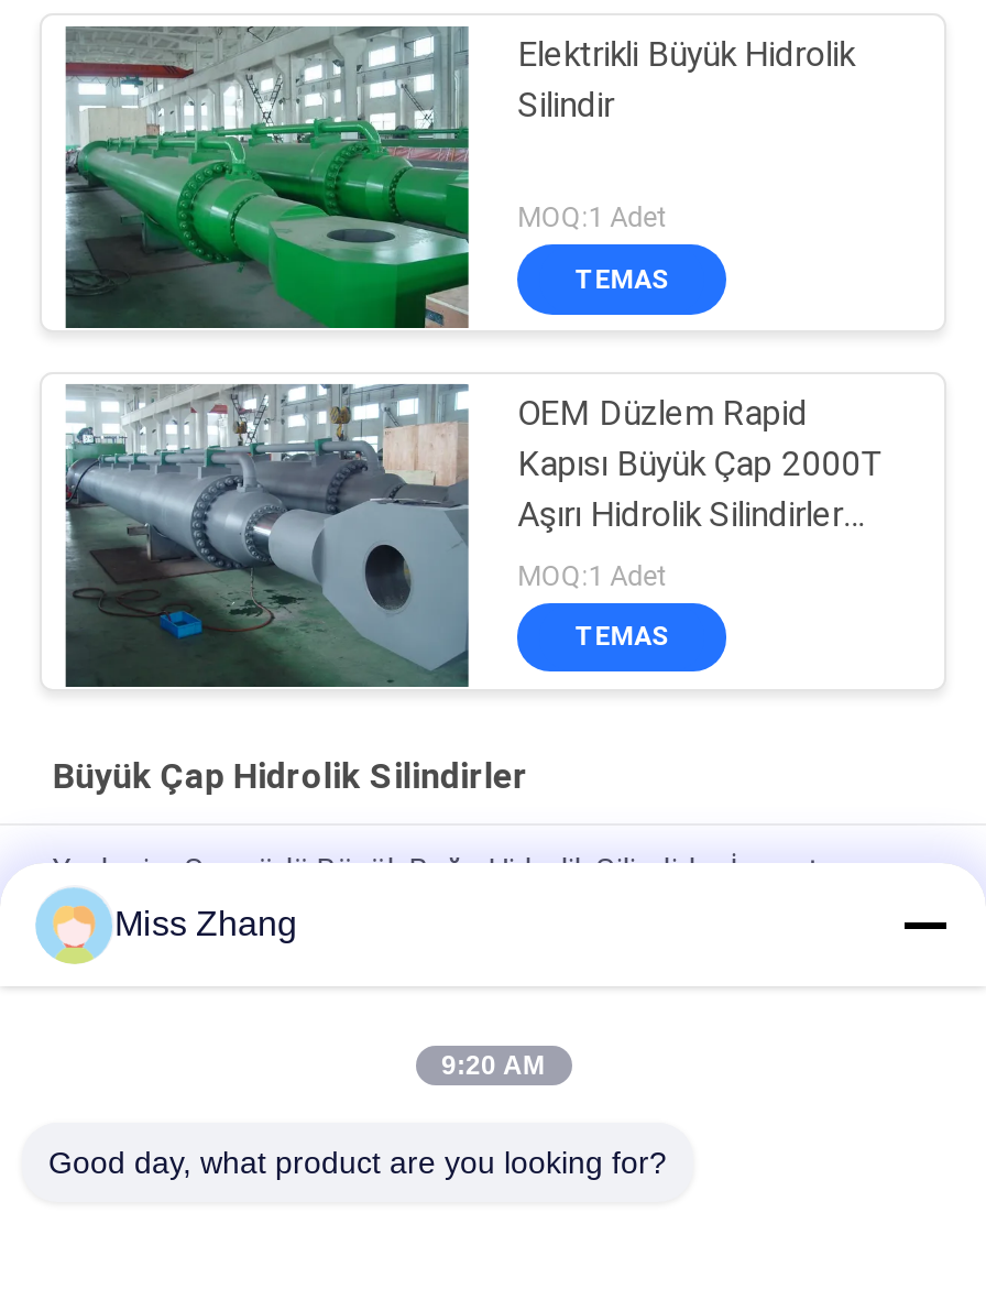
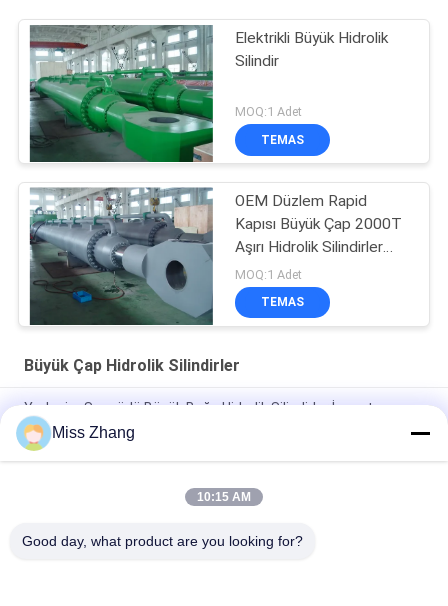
- 9:20 AM
+ 10:15 AM
